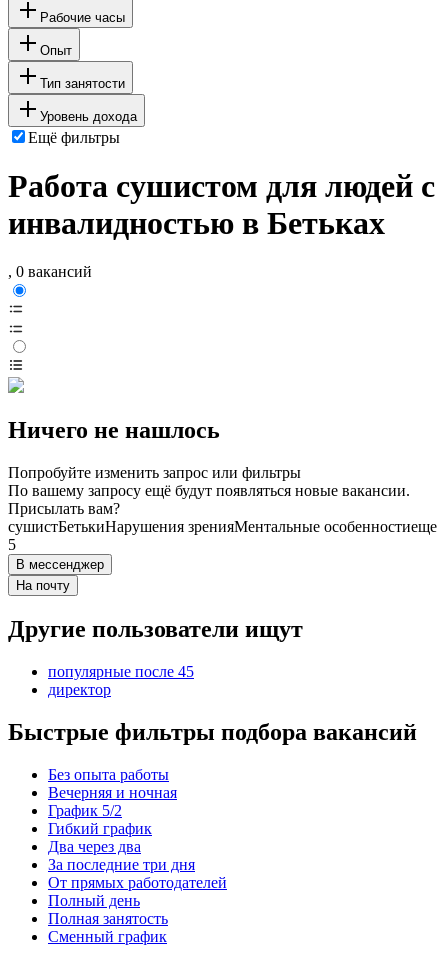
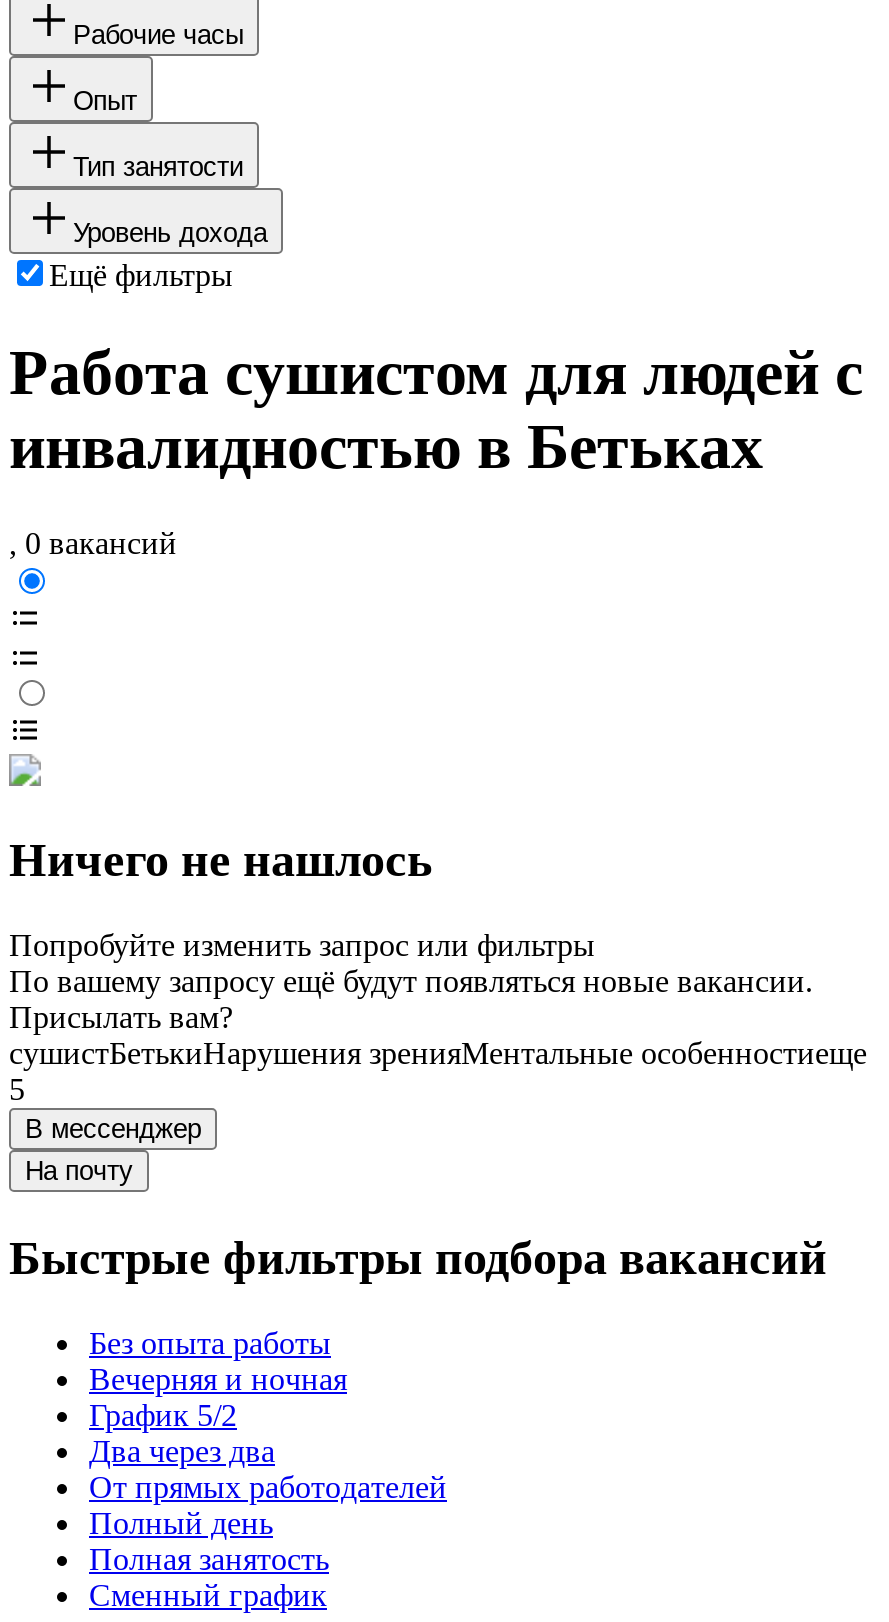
- Другие пользователи ищут
- популярные после 45
- директор

- Гибкий график

- За последние три дня
